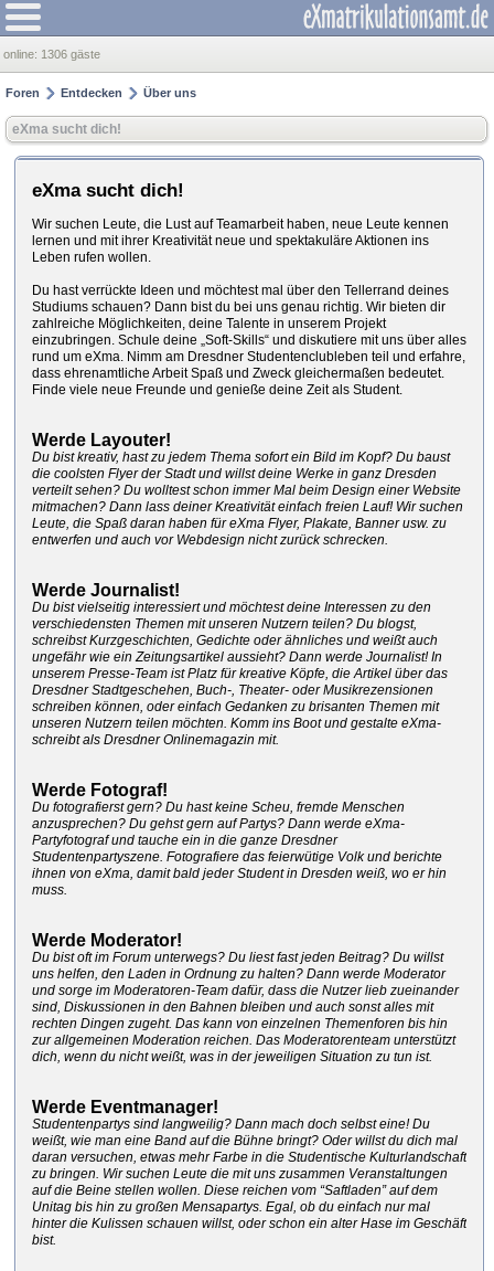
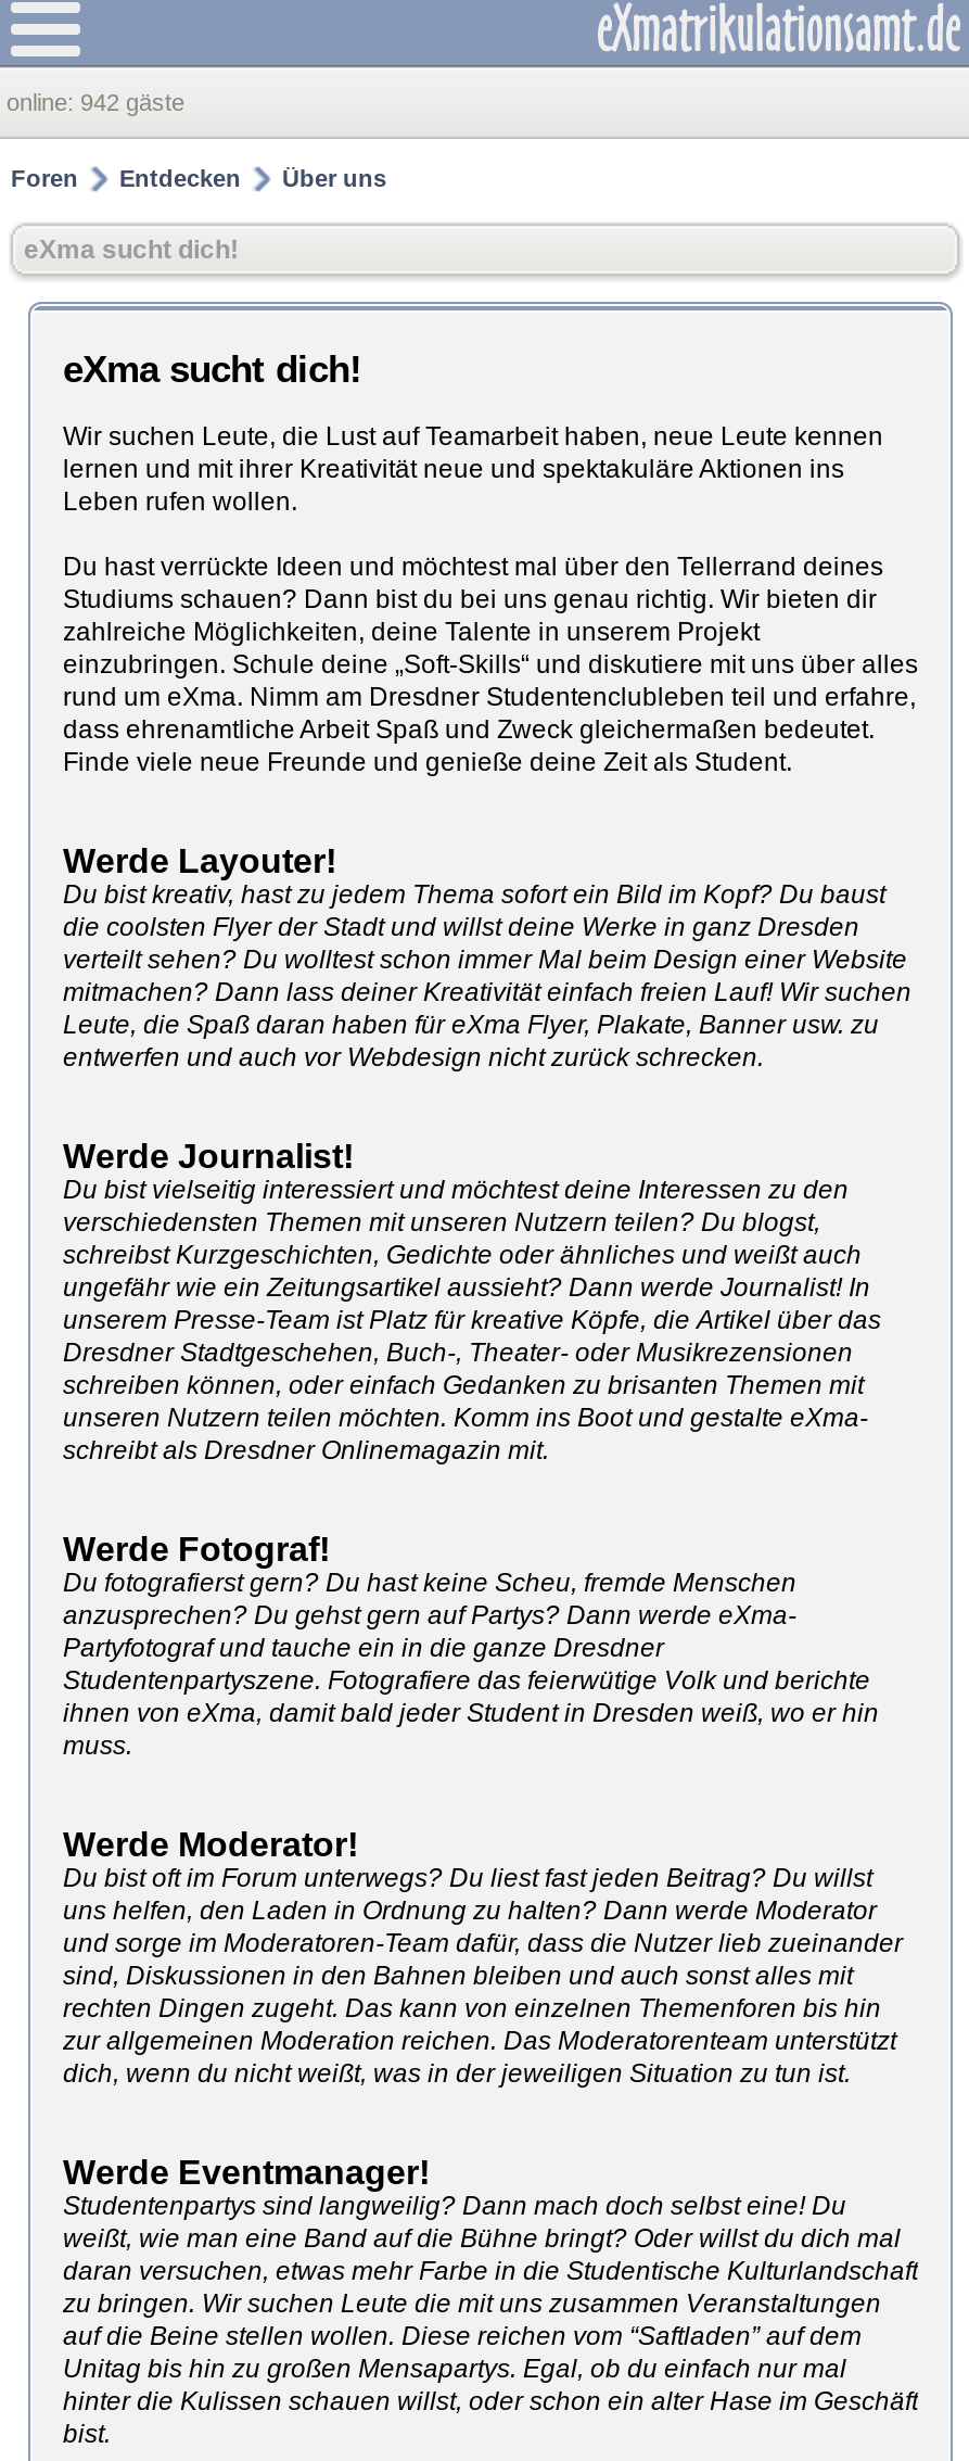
- online: 1306 gäste
+ online: 942 gäste
